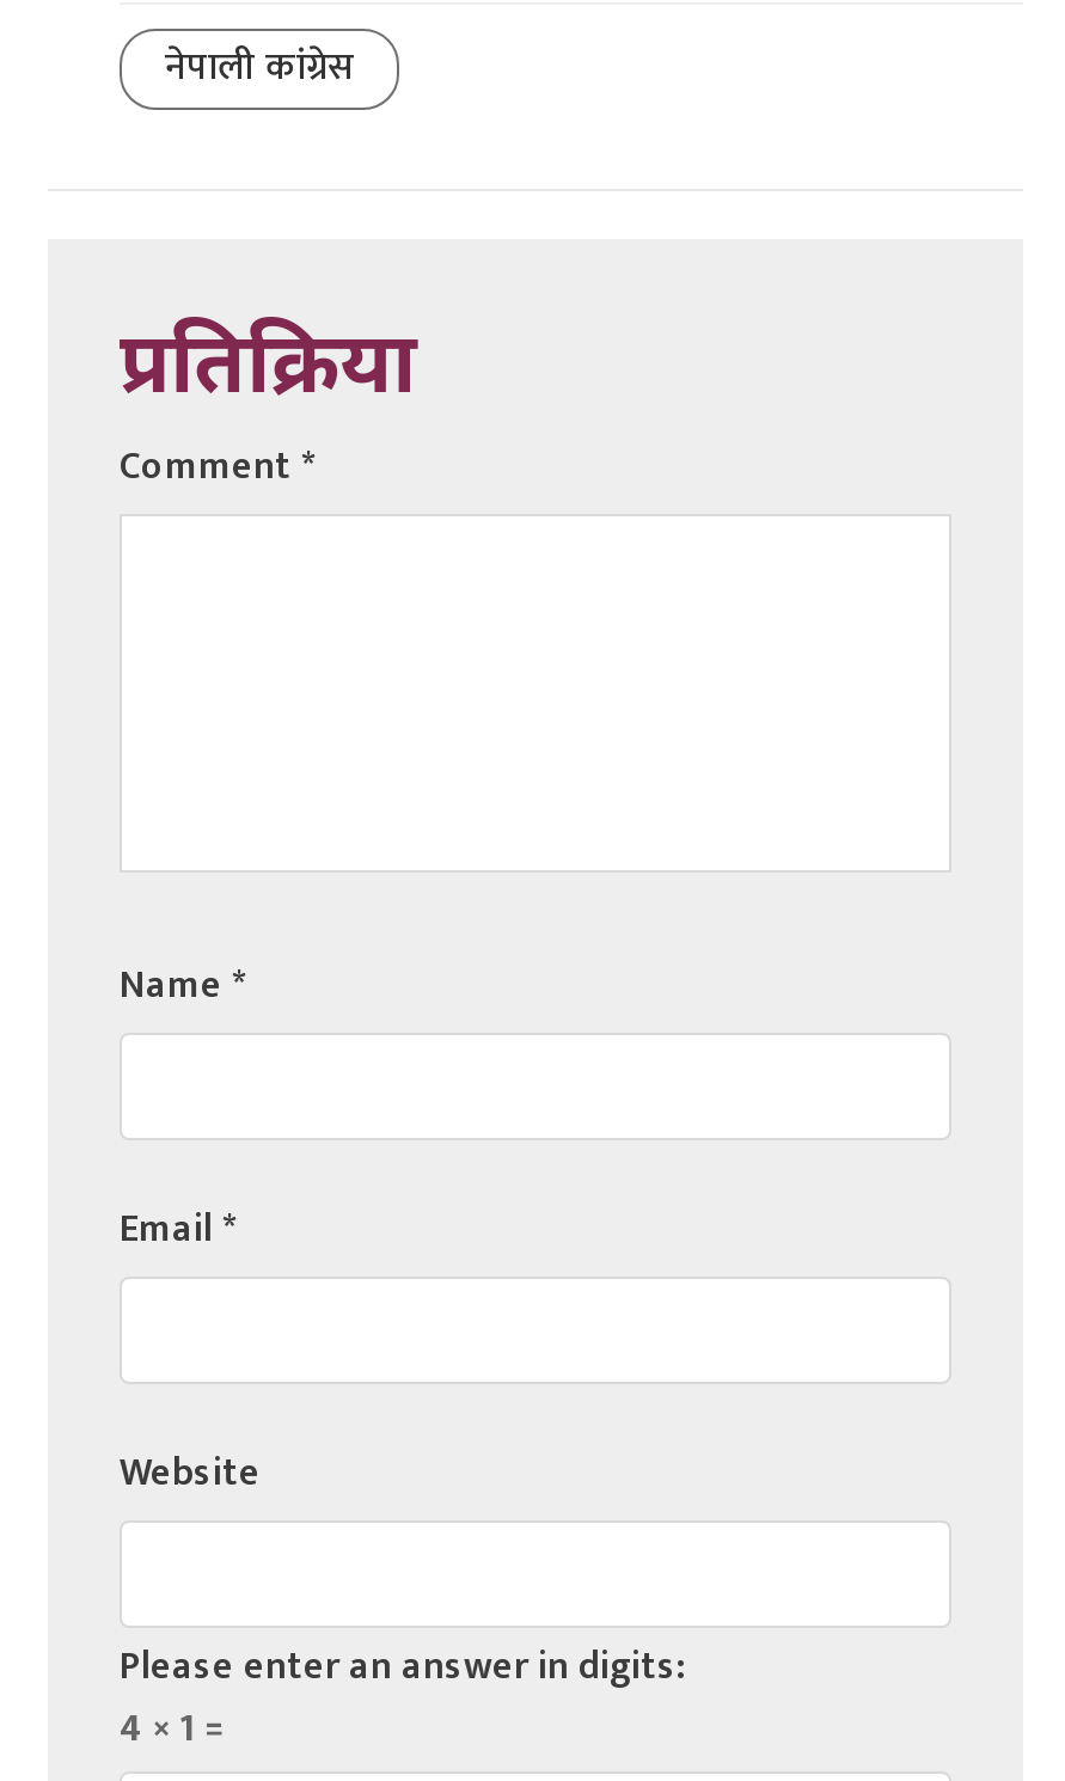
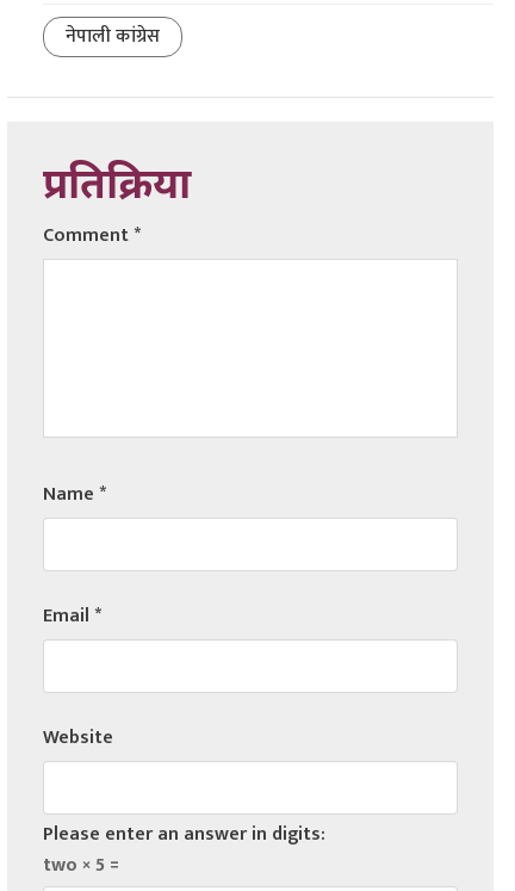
- 4 × 1 =
+ two × 5 =
